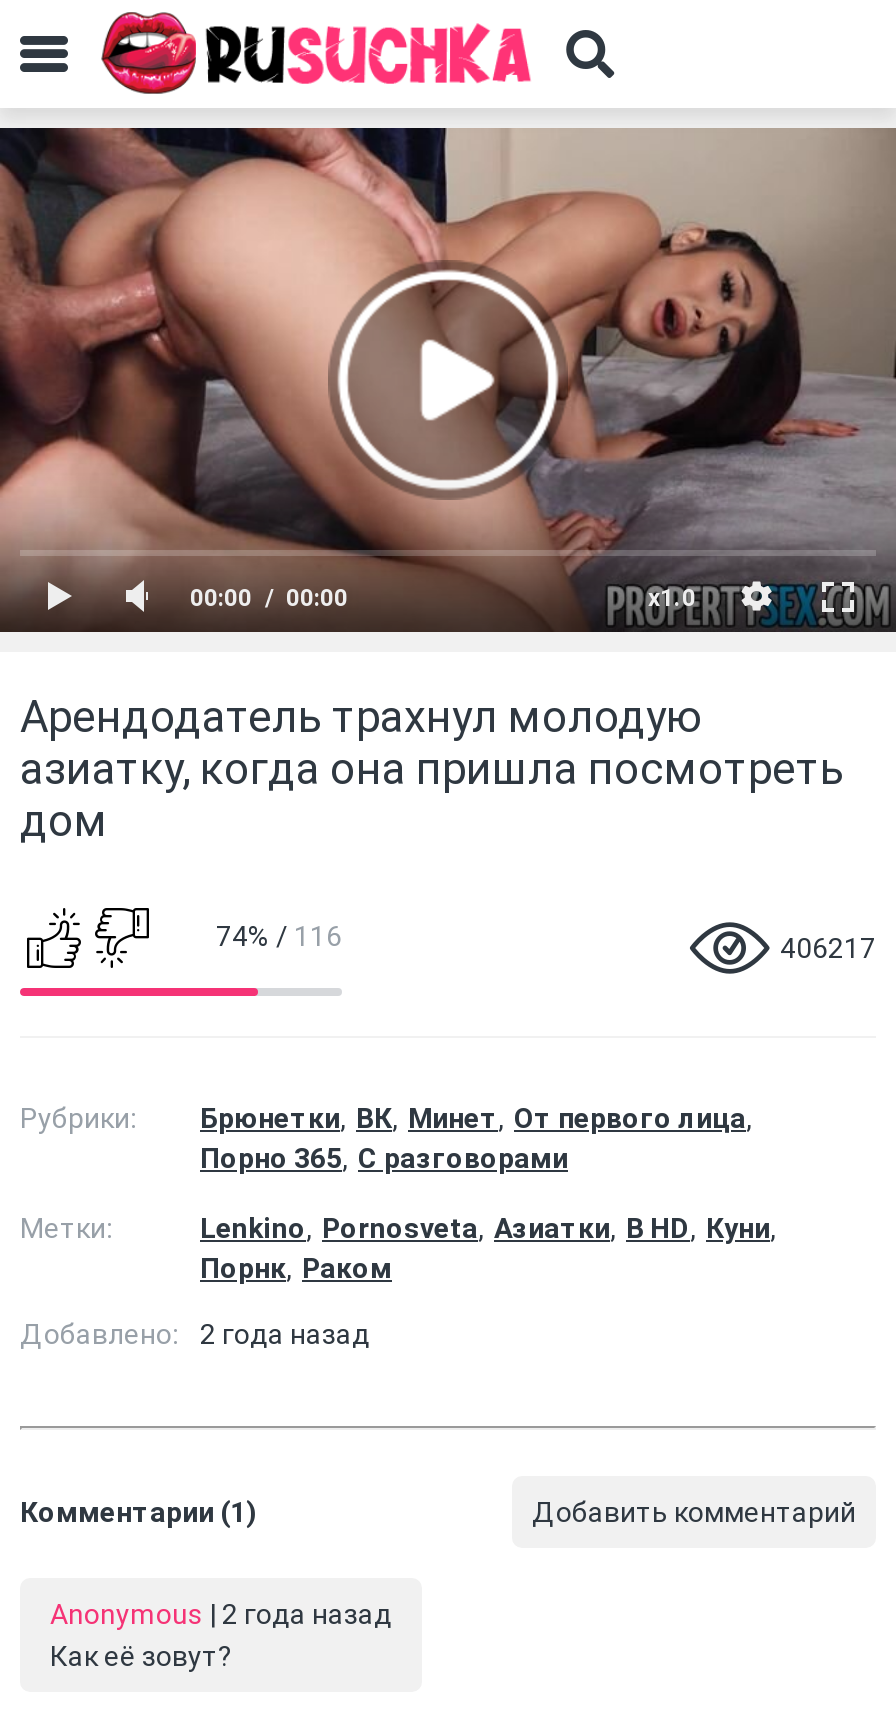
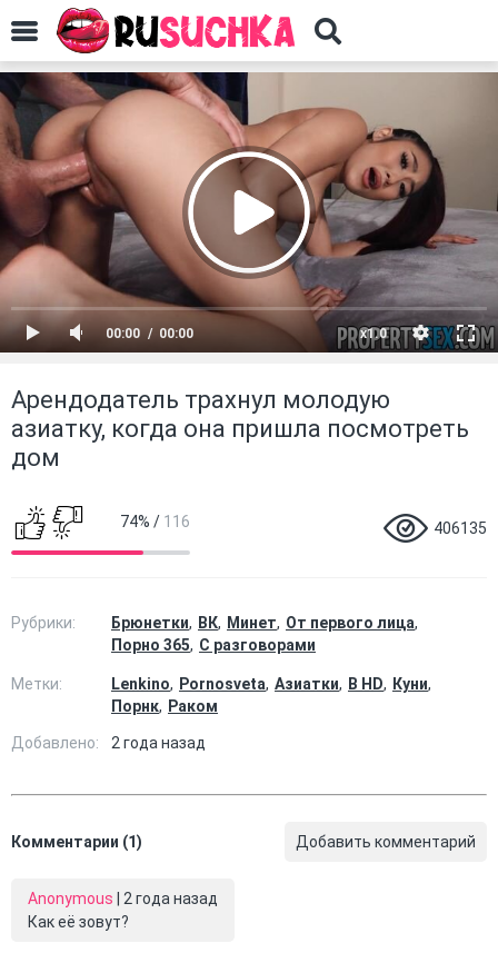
- 406217
+ 406135
